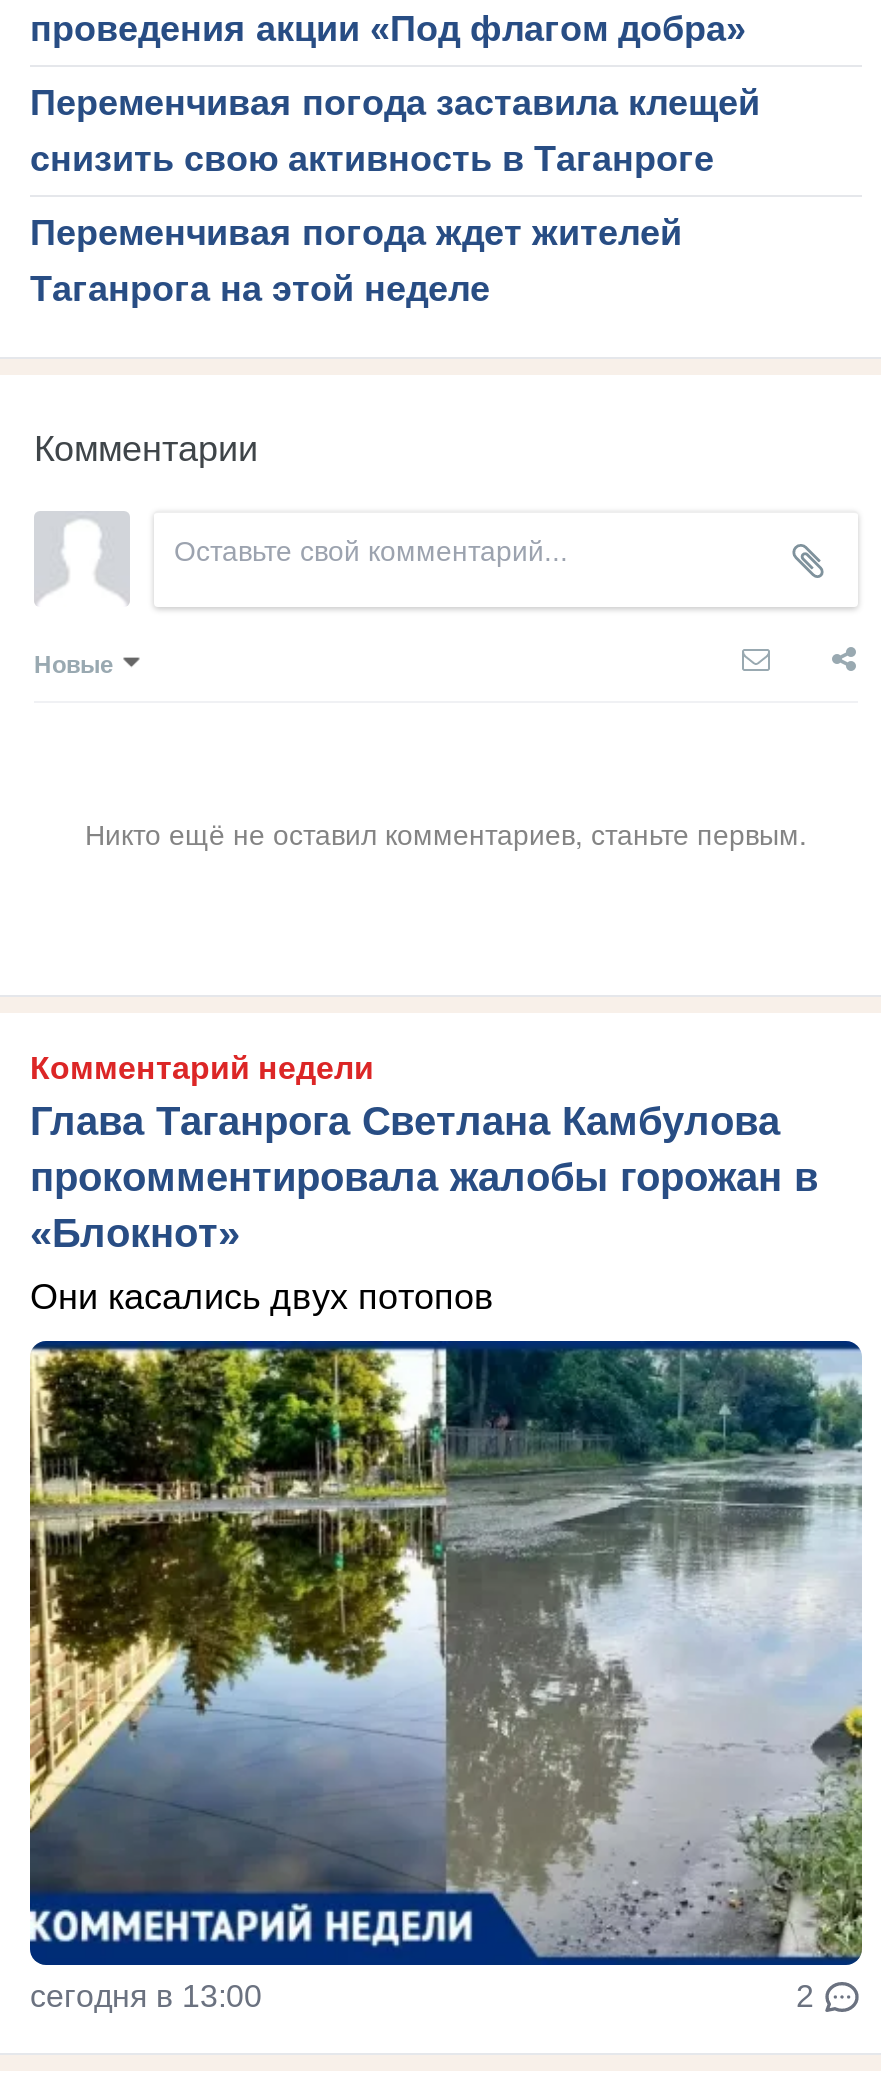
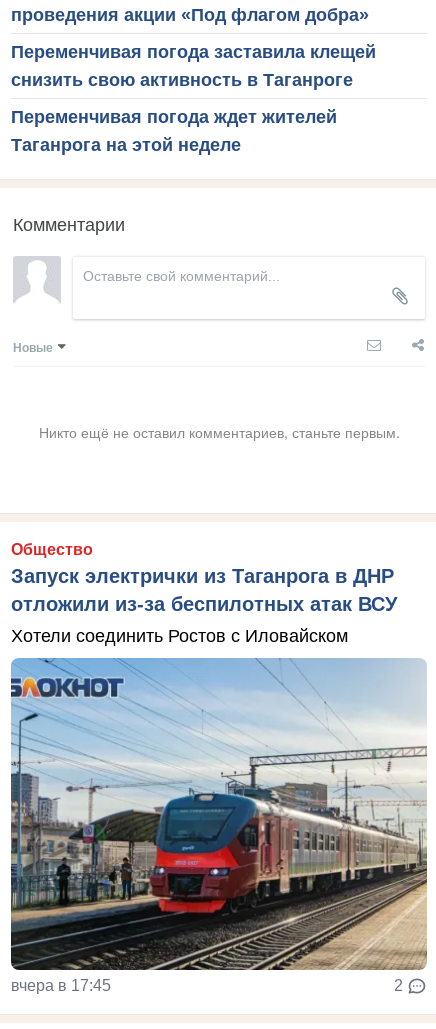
- Комментарий недели
- Глава Таганрога Светлана Камбулова
- прокомментировала жалобы горожан в
- «Блокнот»
+ Общество
+ Запуск электрички из Таганрога в ДНР
+ отложили из-за беспилотных атак ВСУ

- Они касались двух потопов
+ Хотели соединить Ростов с Иловайском

- [image]
- сегодня в 13:00
+ [image]
+ вчера в 17:45
